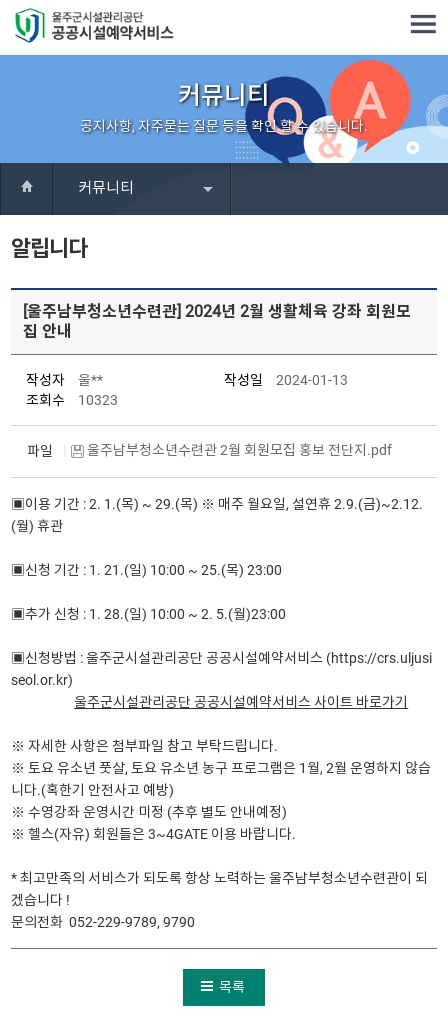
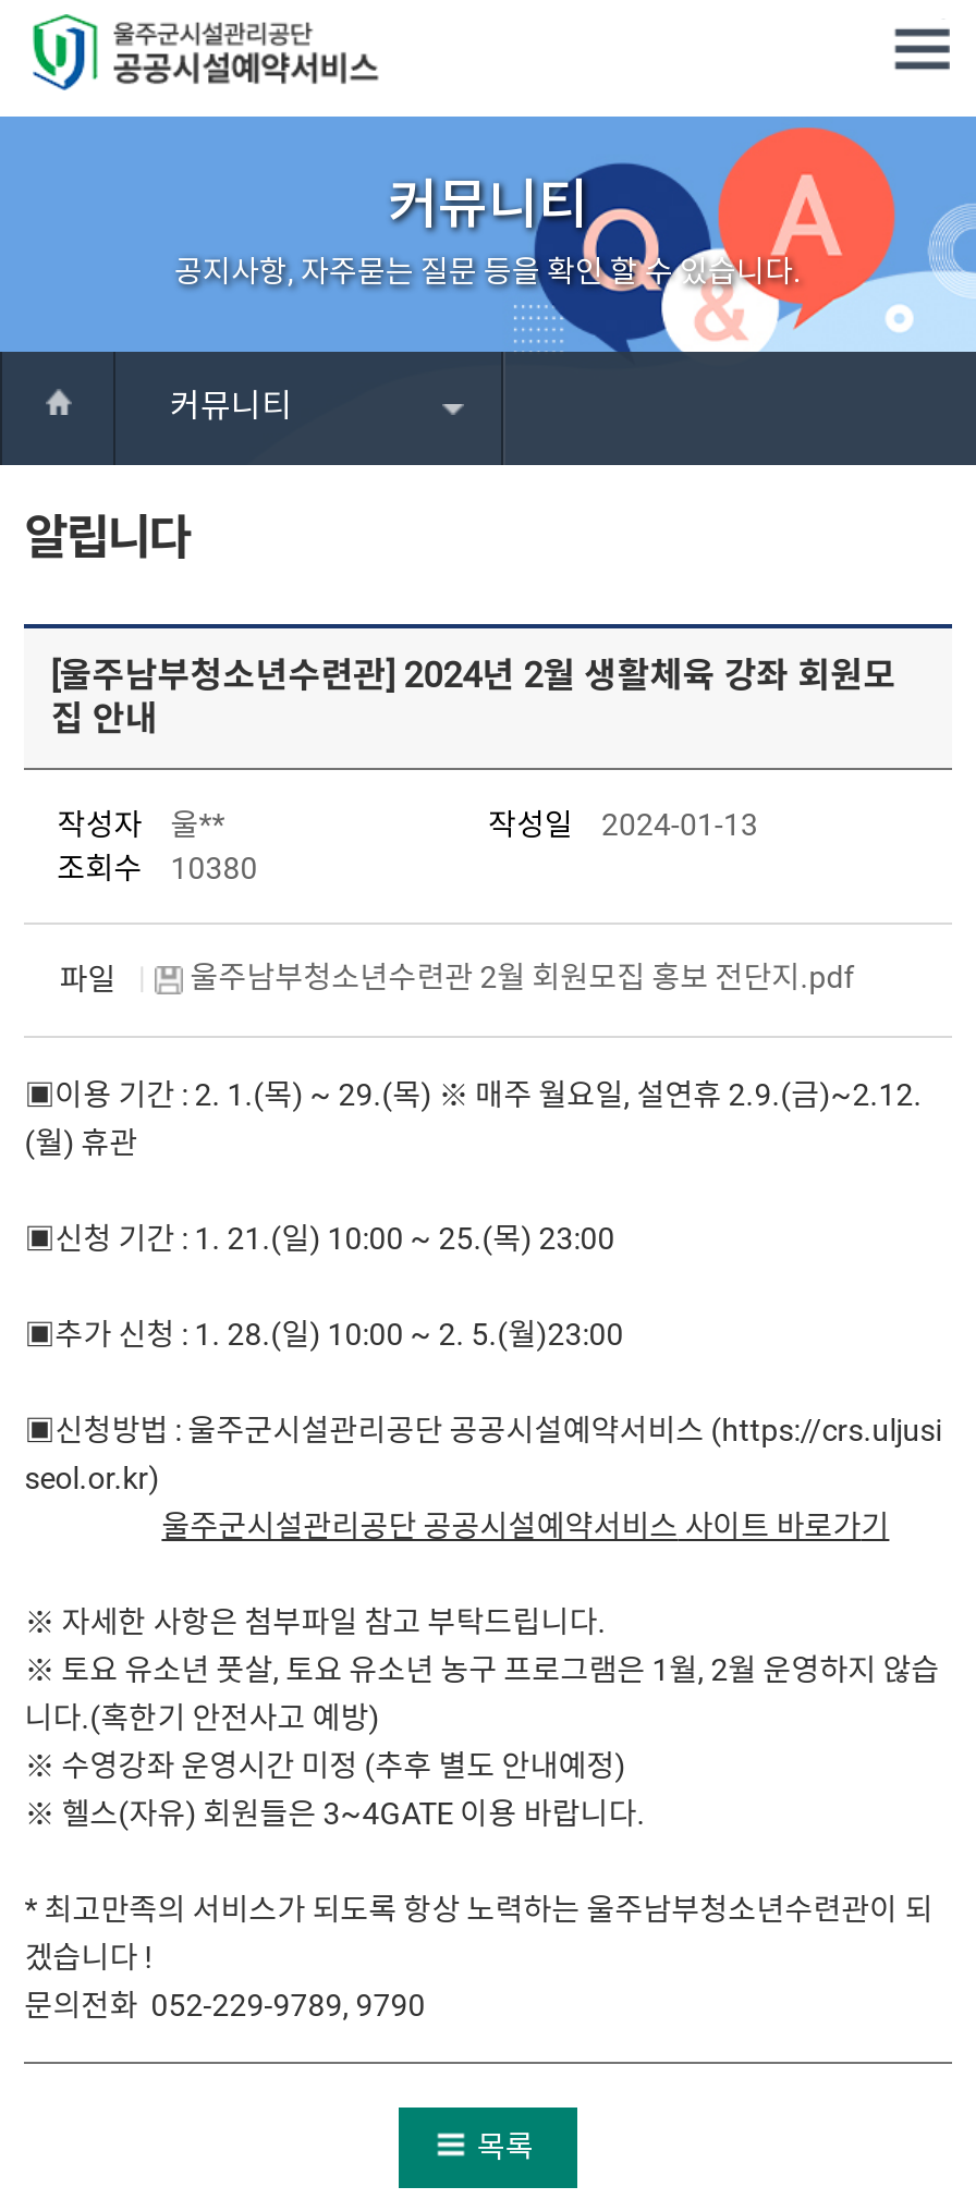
- 조회수 10323
+ 조회수 10380
